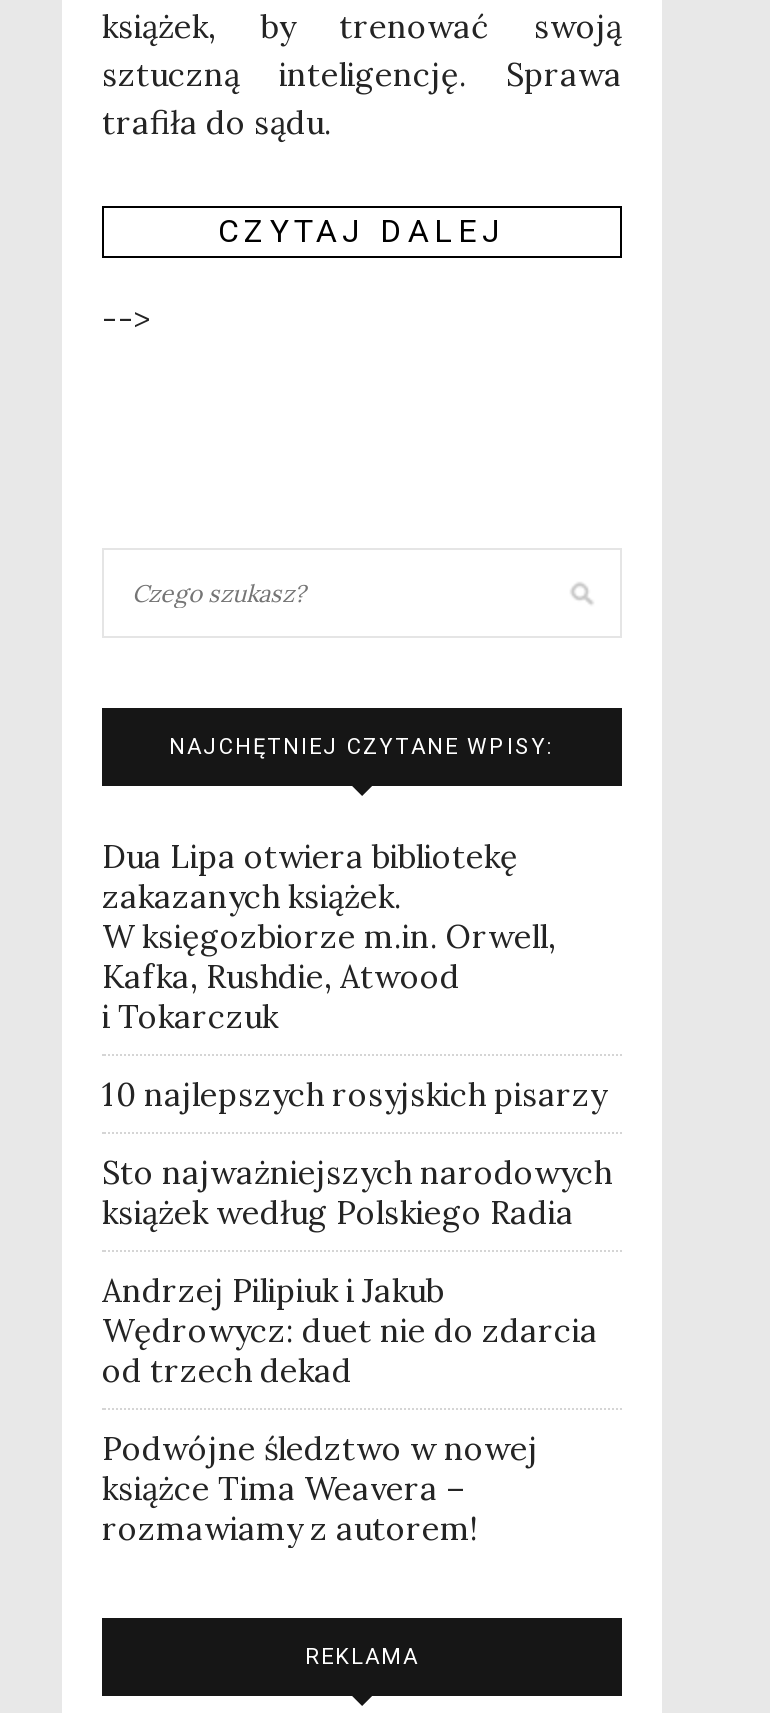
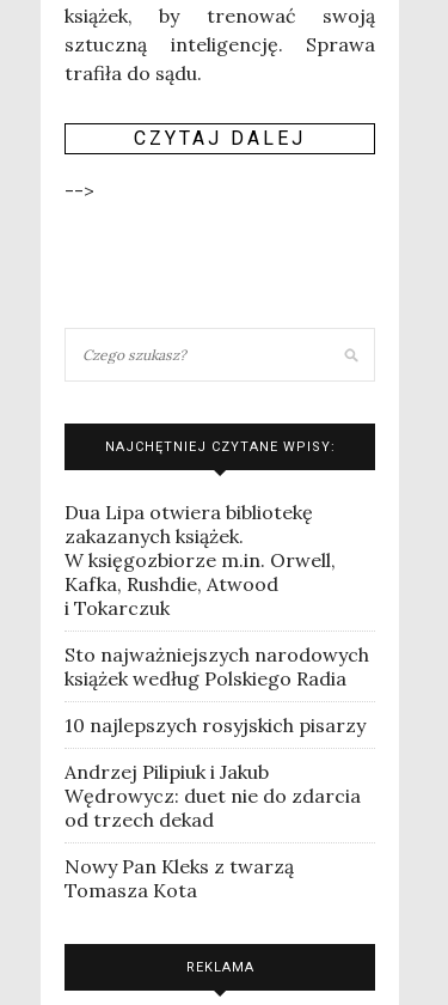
moved down: 10 najlepszych rosyjskich pisarzy

moved up: Sto najważniejszych narodowych | książek według Polskiego Radia

- Podwójne śledztwo w nowej
- książce Tima Weavera –
- rozmawiamy z autorem!
+ Nowy Pan Kleks z twarzą
+ Tomasza Kota
